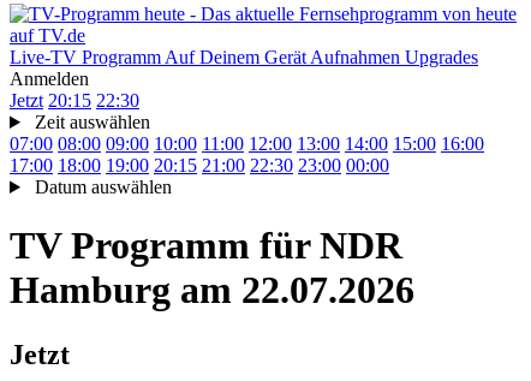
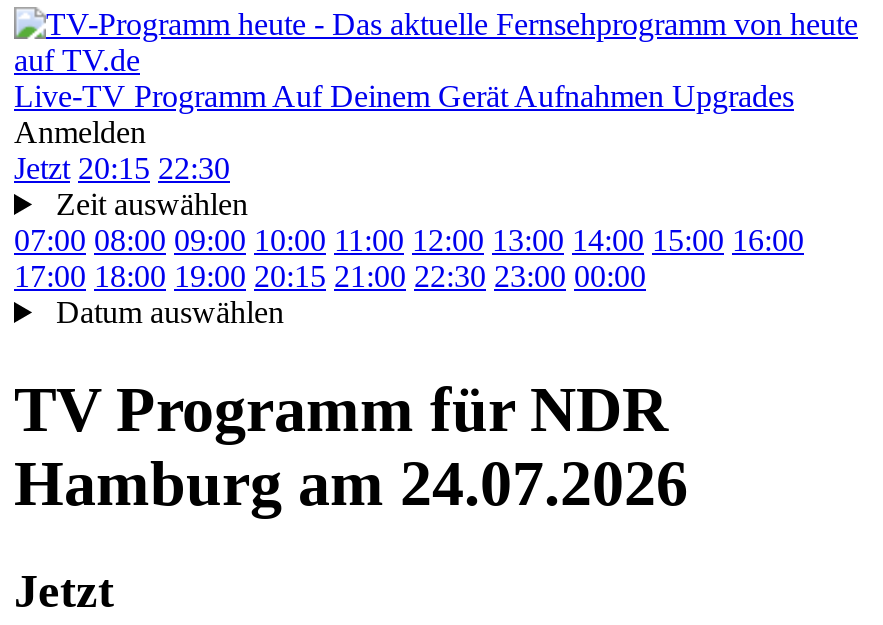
- Hamburg am 22.07.2026
+ Hamburg am 24.07.2026
